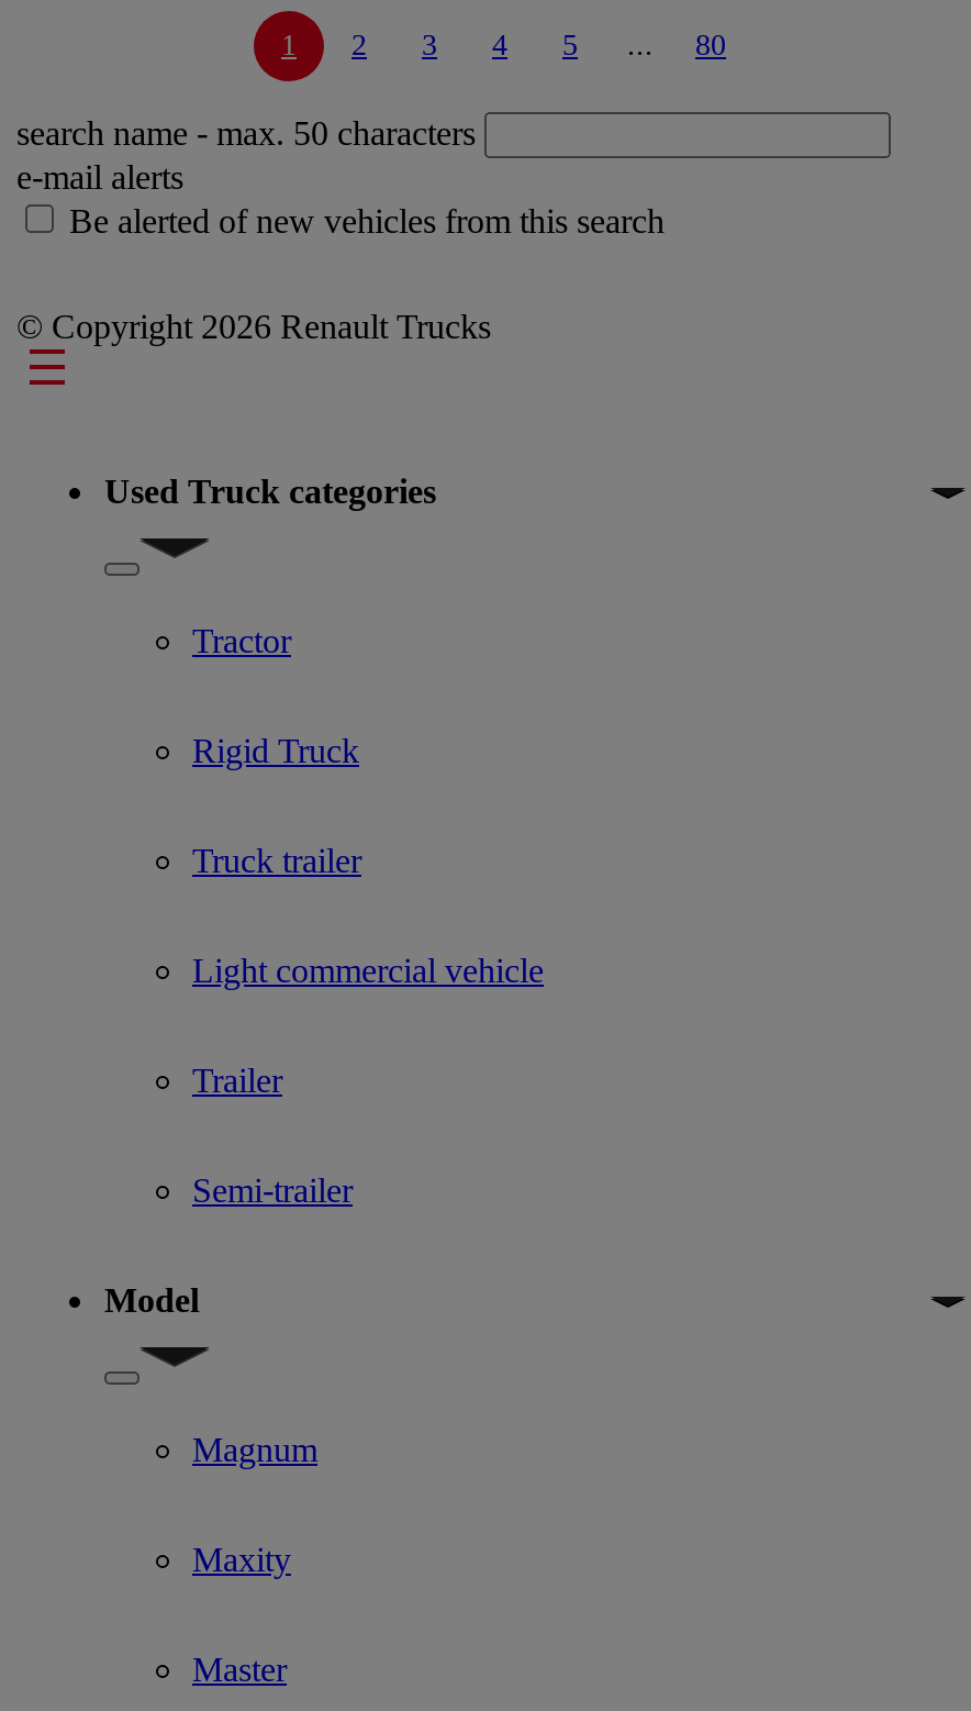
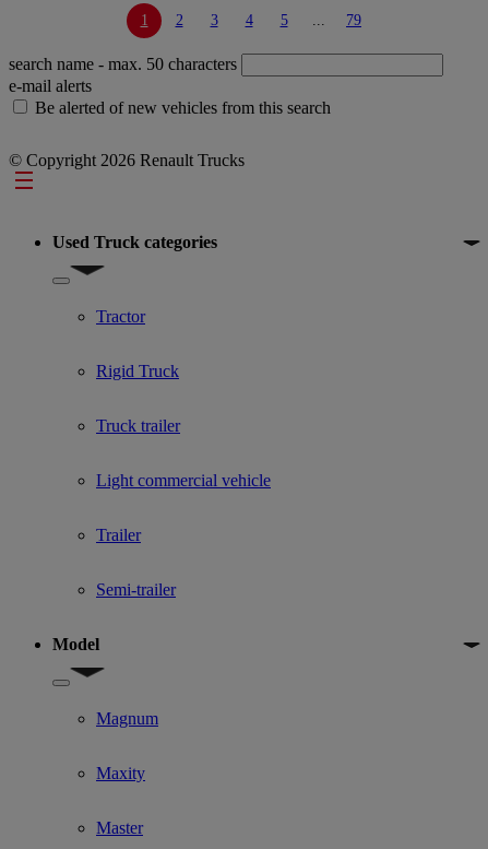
- 80
+ 79
